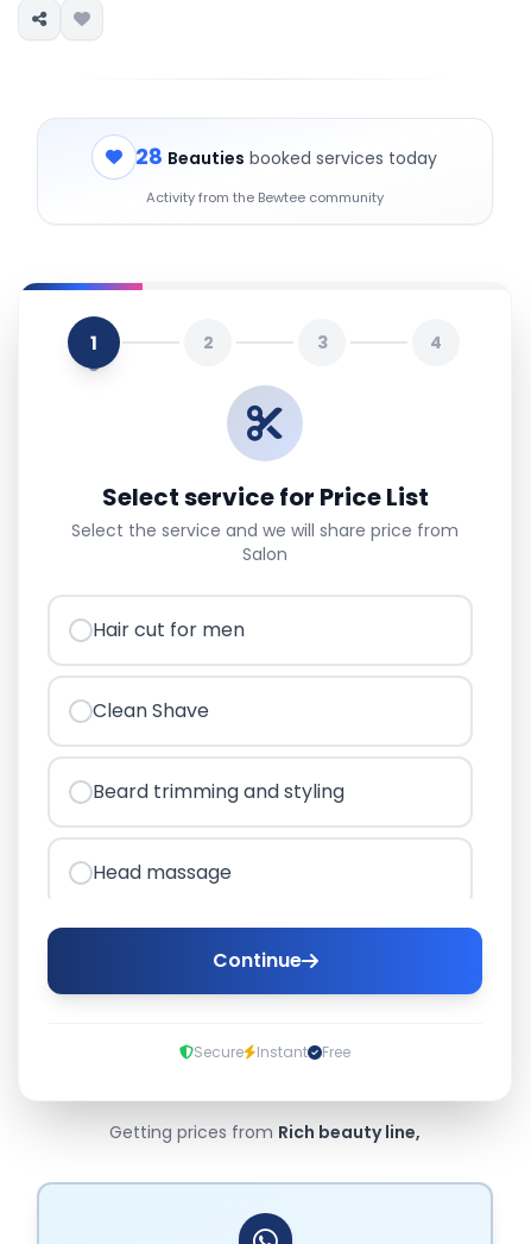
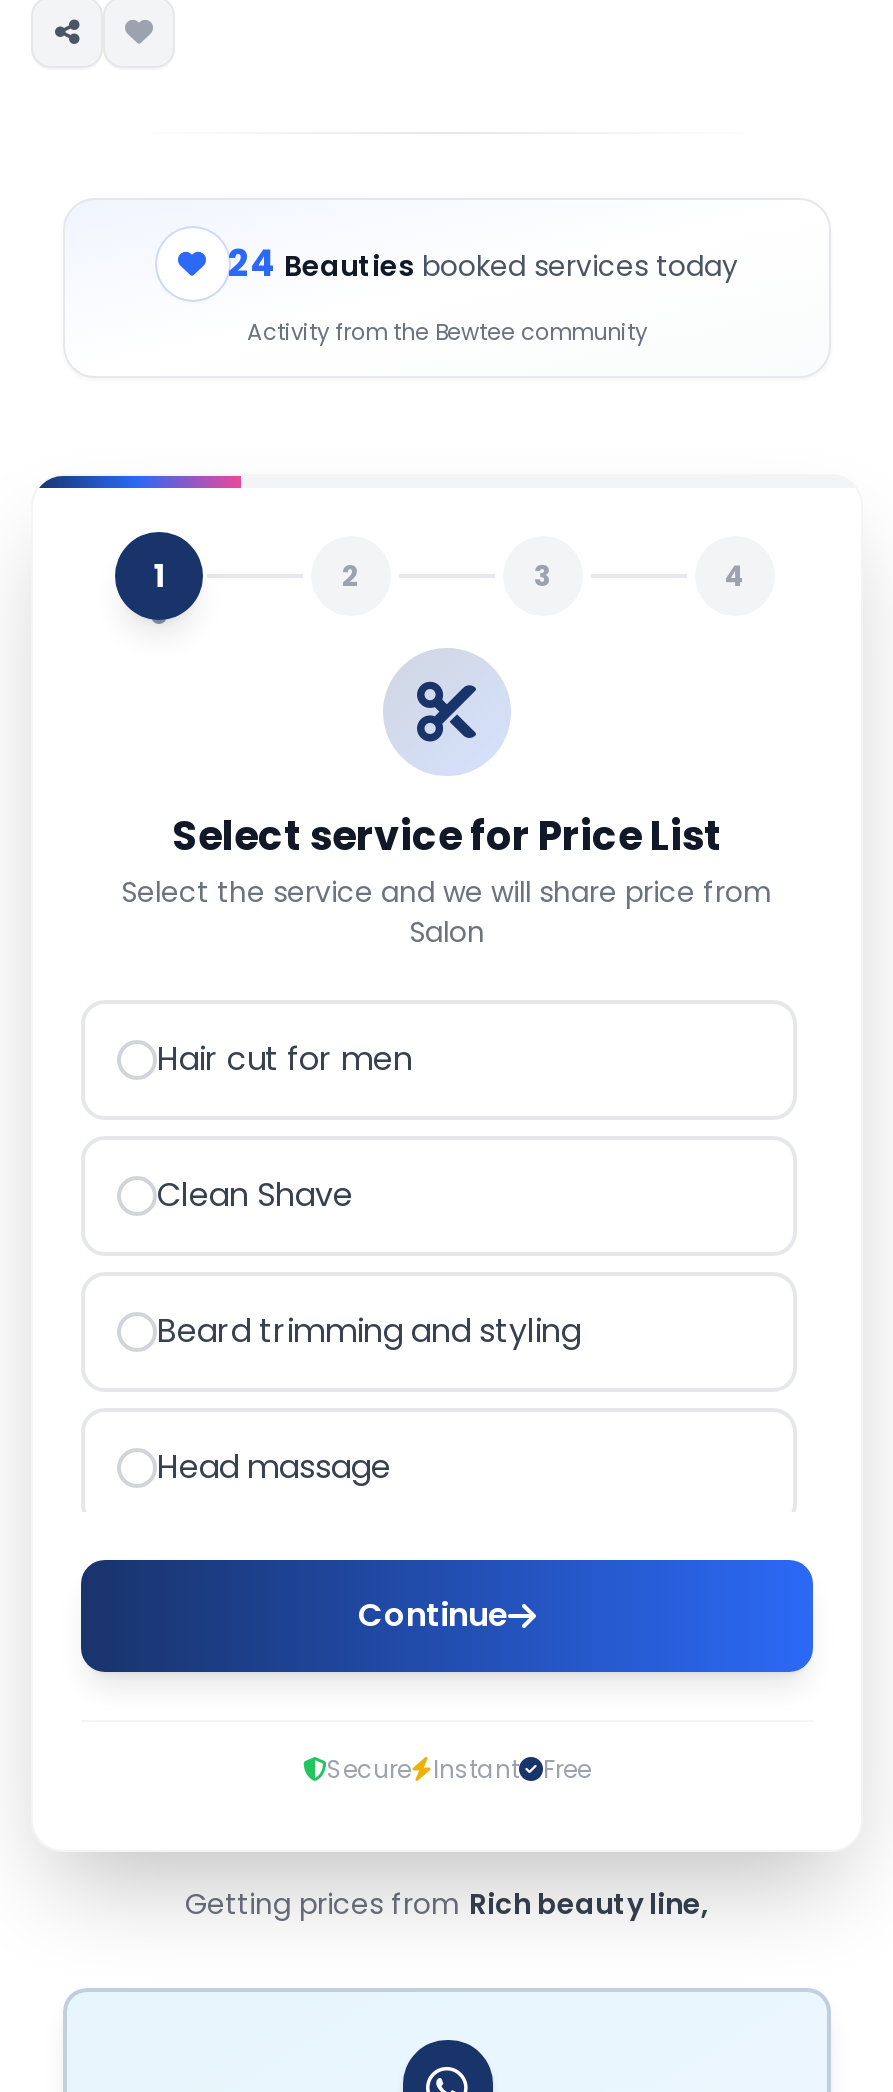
- 28 Beauties booked services today
+ 24 Beauties booked services today
